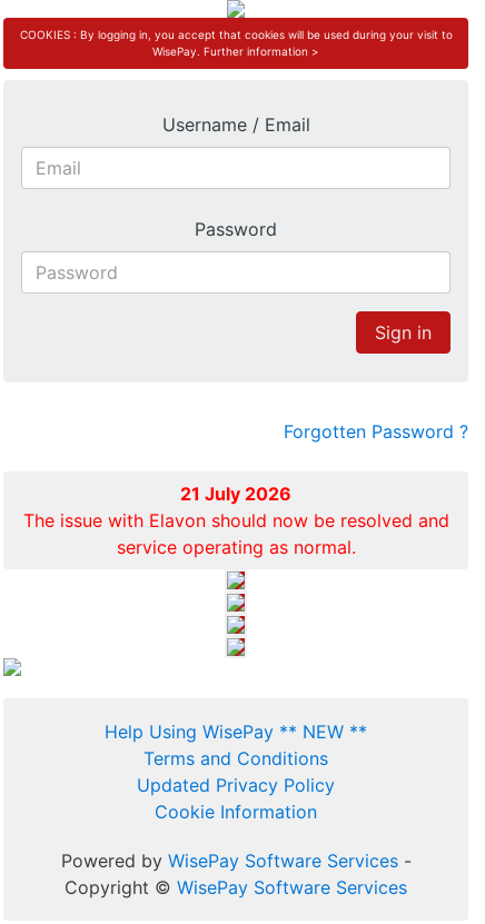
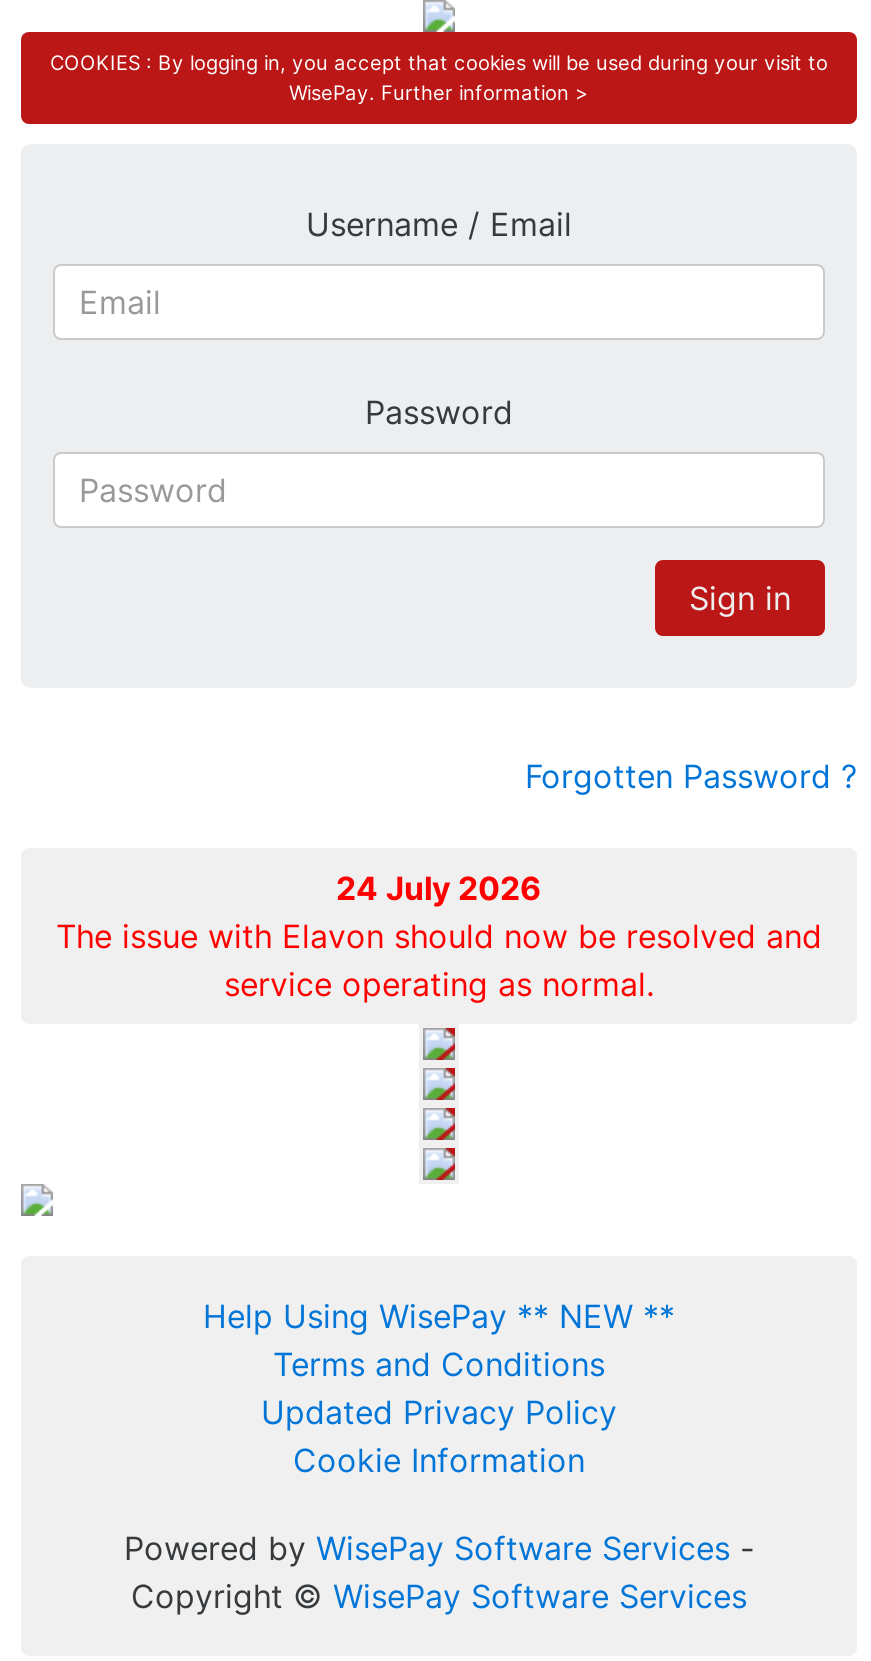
- 21 July 2026
+ 24 July 2026
